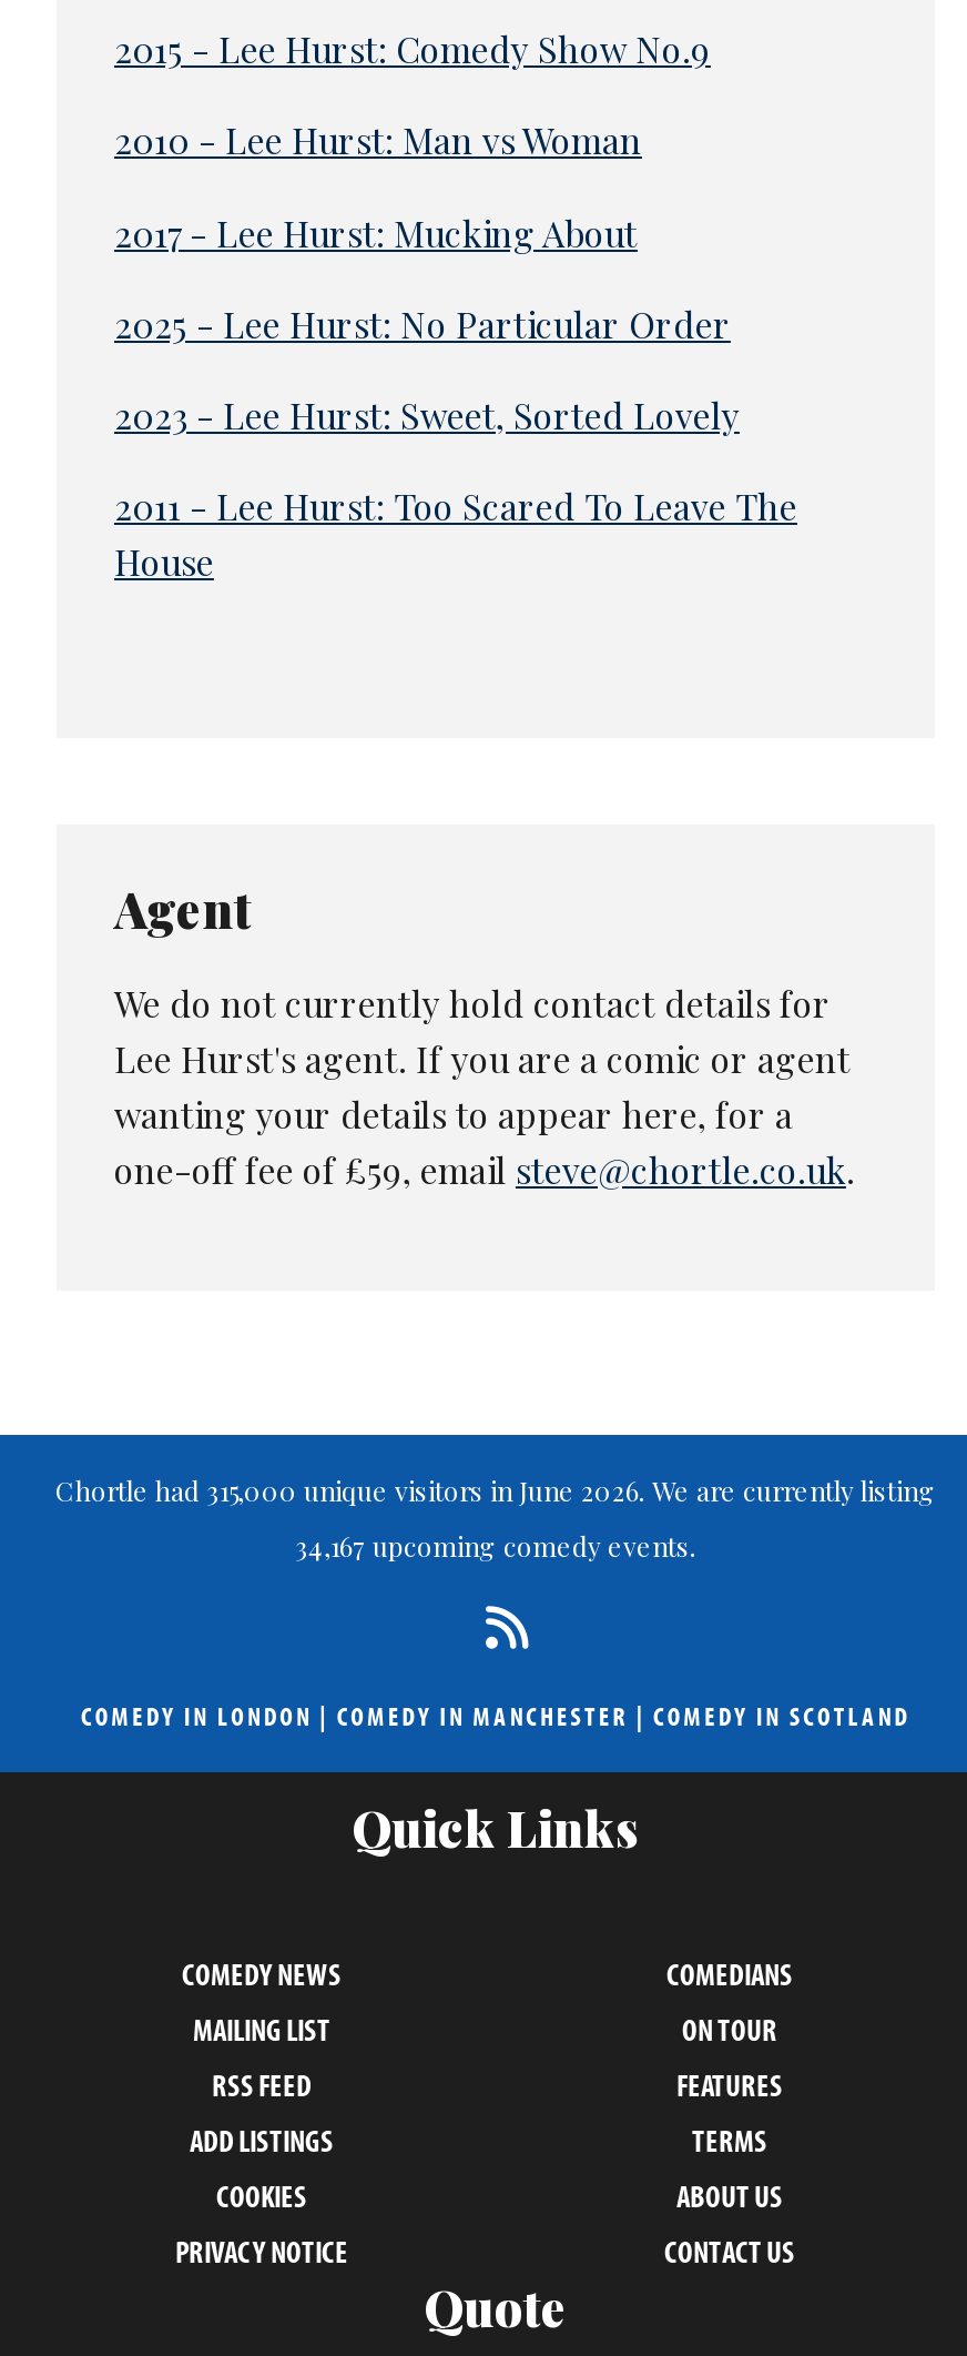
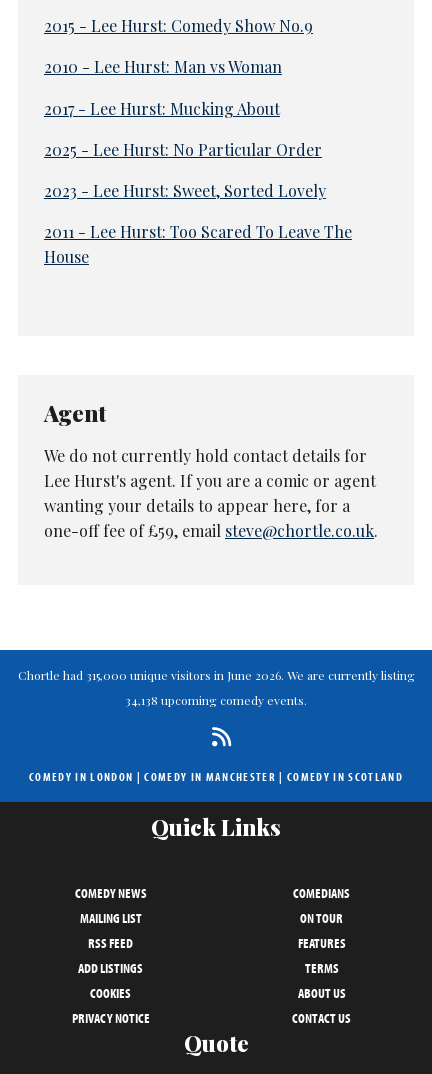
- 34,167 upcoming comedy events.
+ 34,138 upcoming comedy events.
